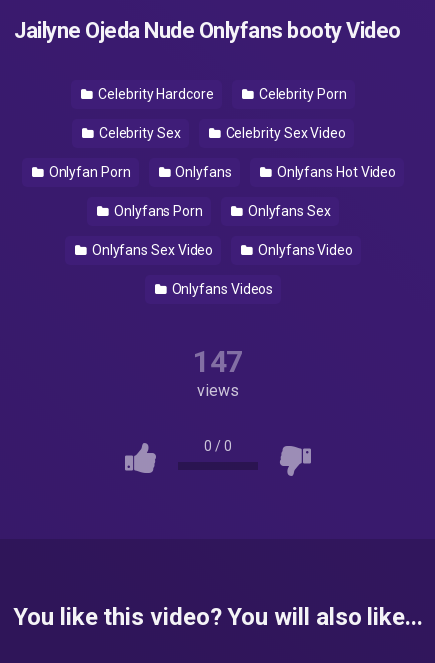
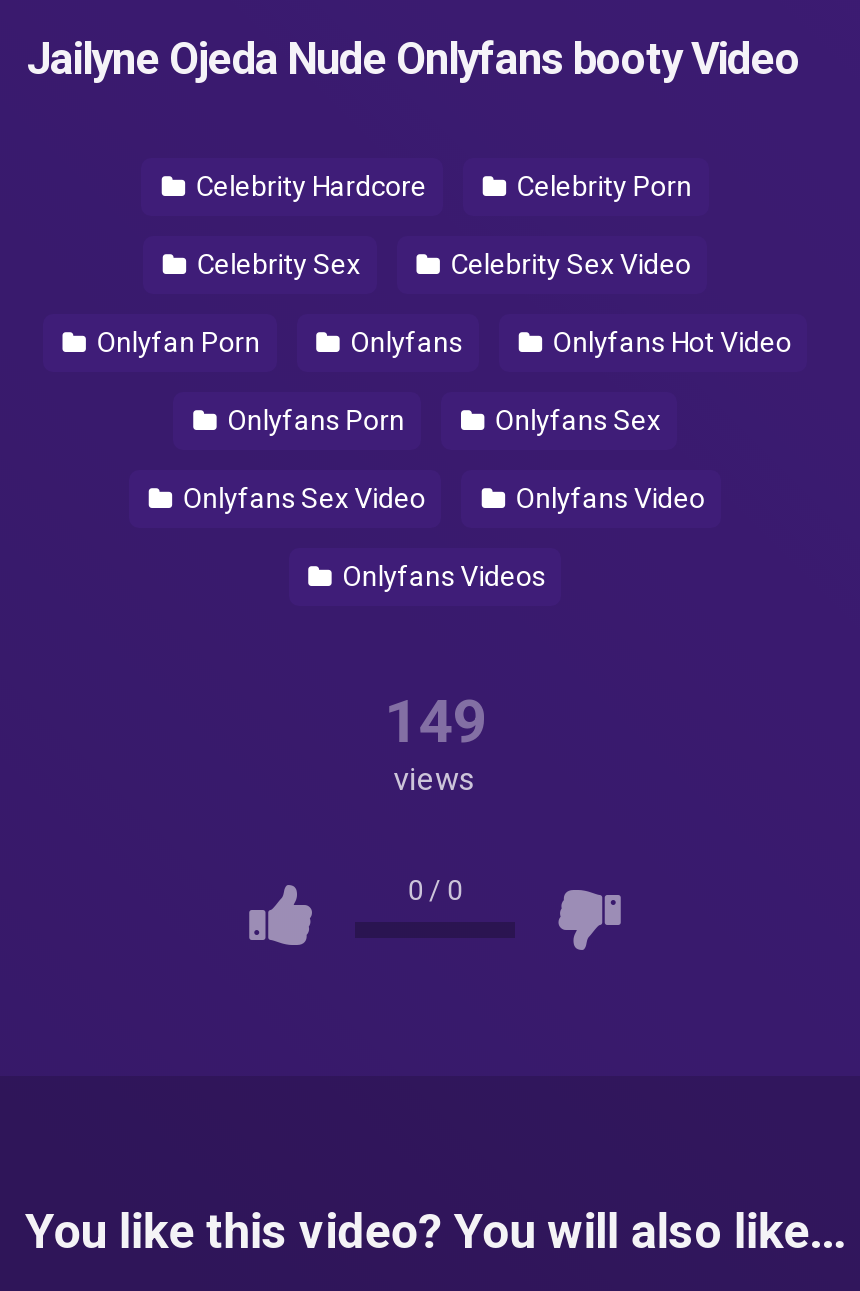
- 147
+ 149
